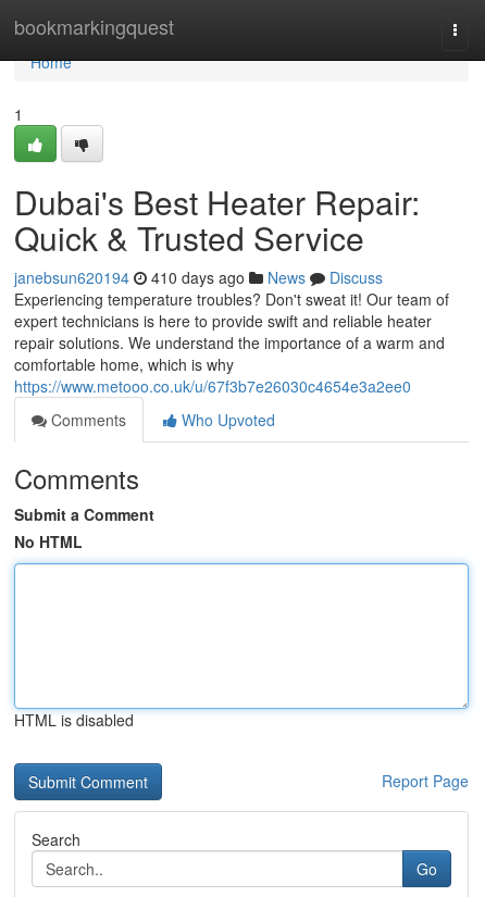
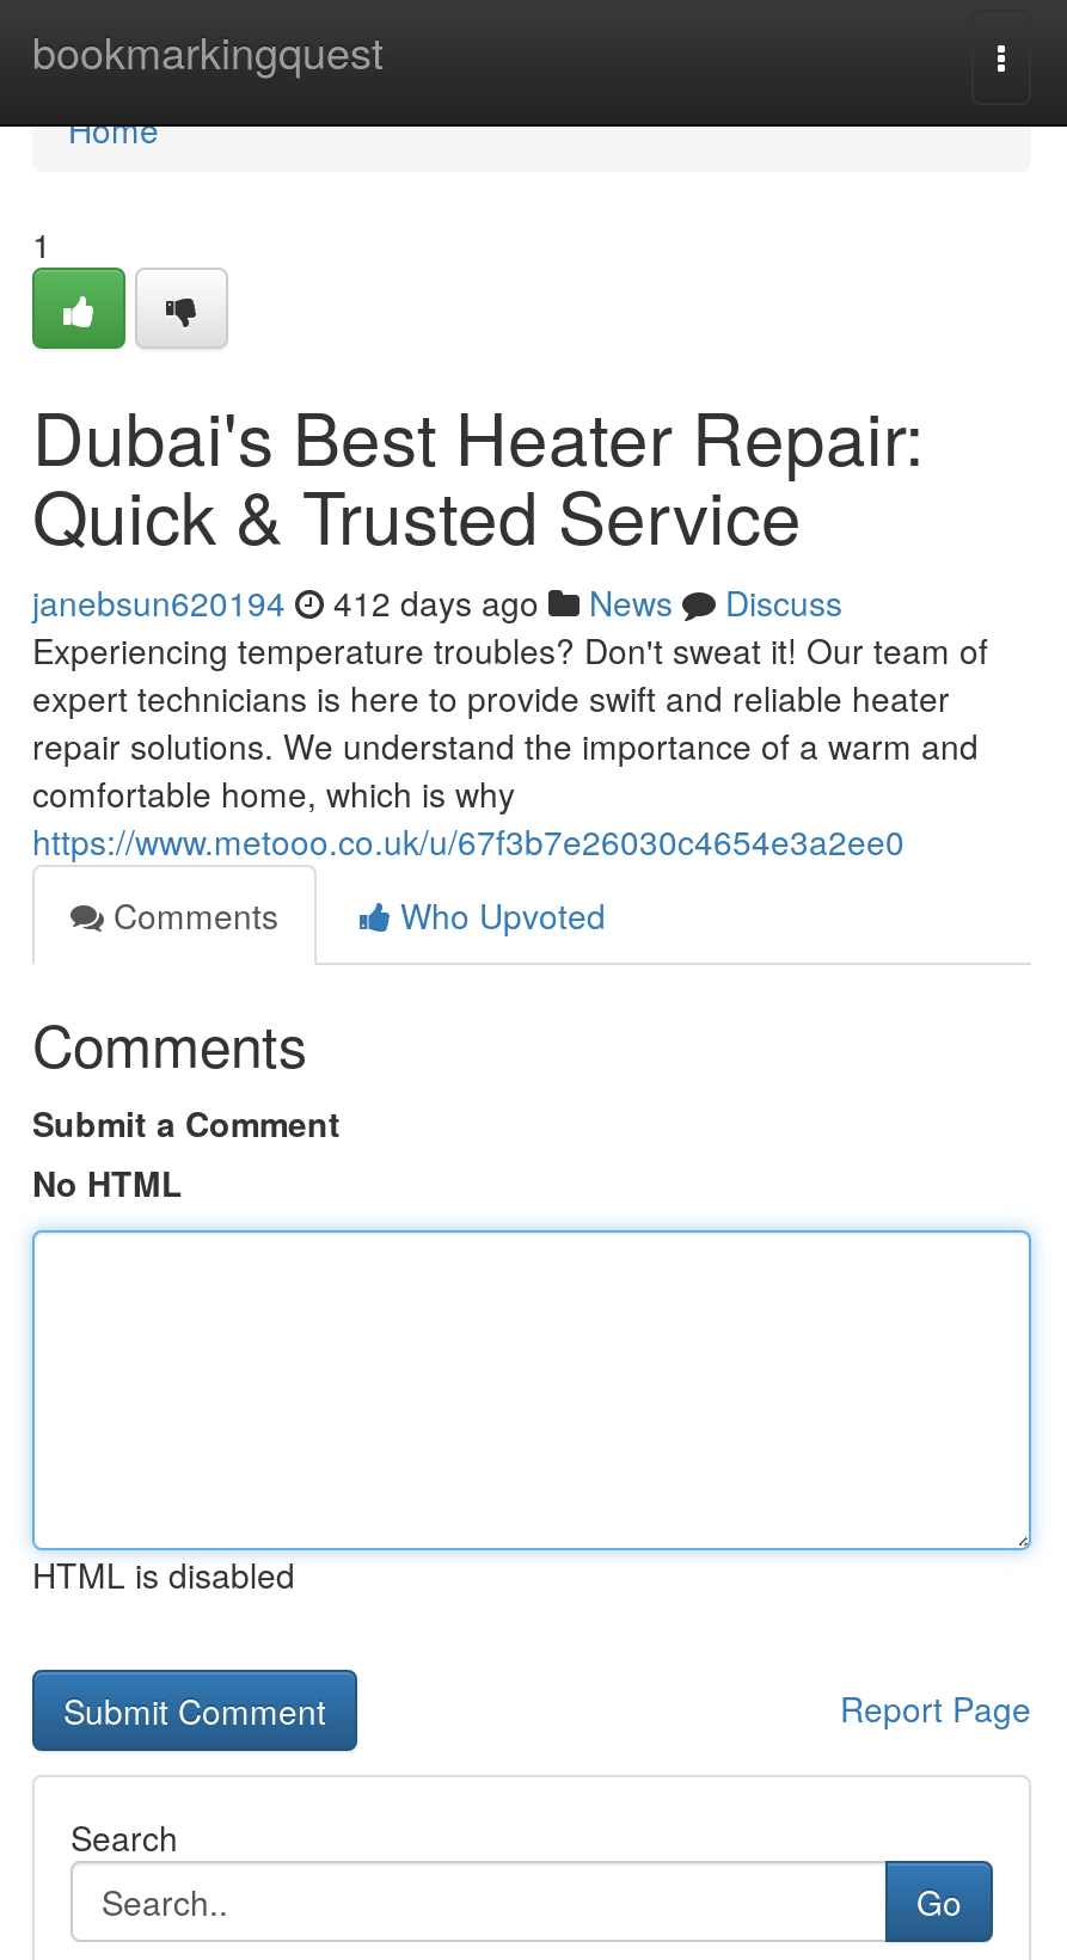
- janebsun620194 410 days ago News Discuss
+ janebsun620194 412 days ago News Discuss
